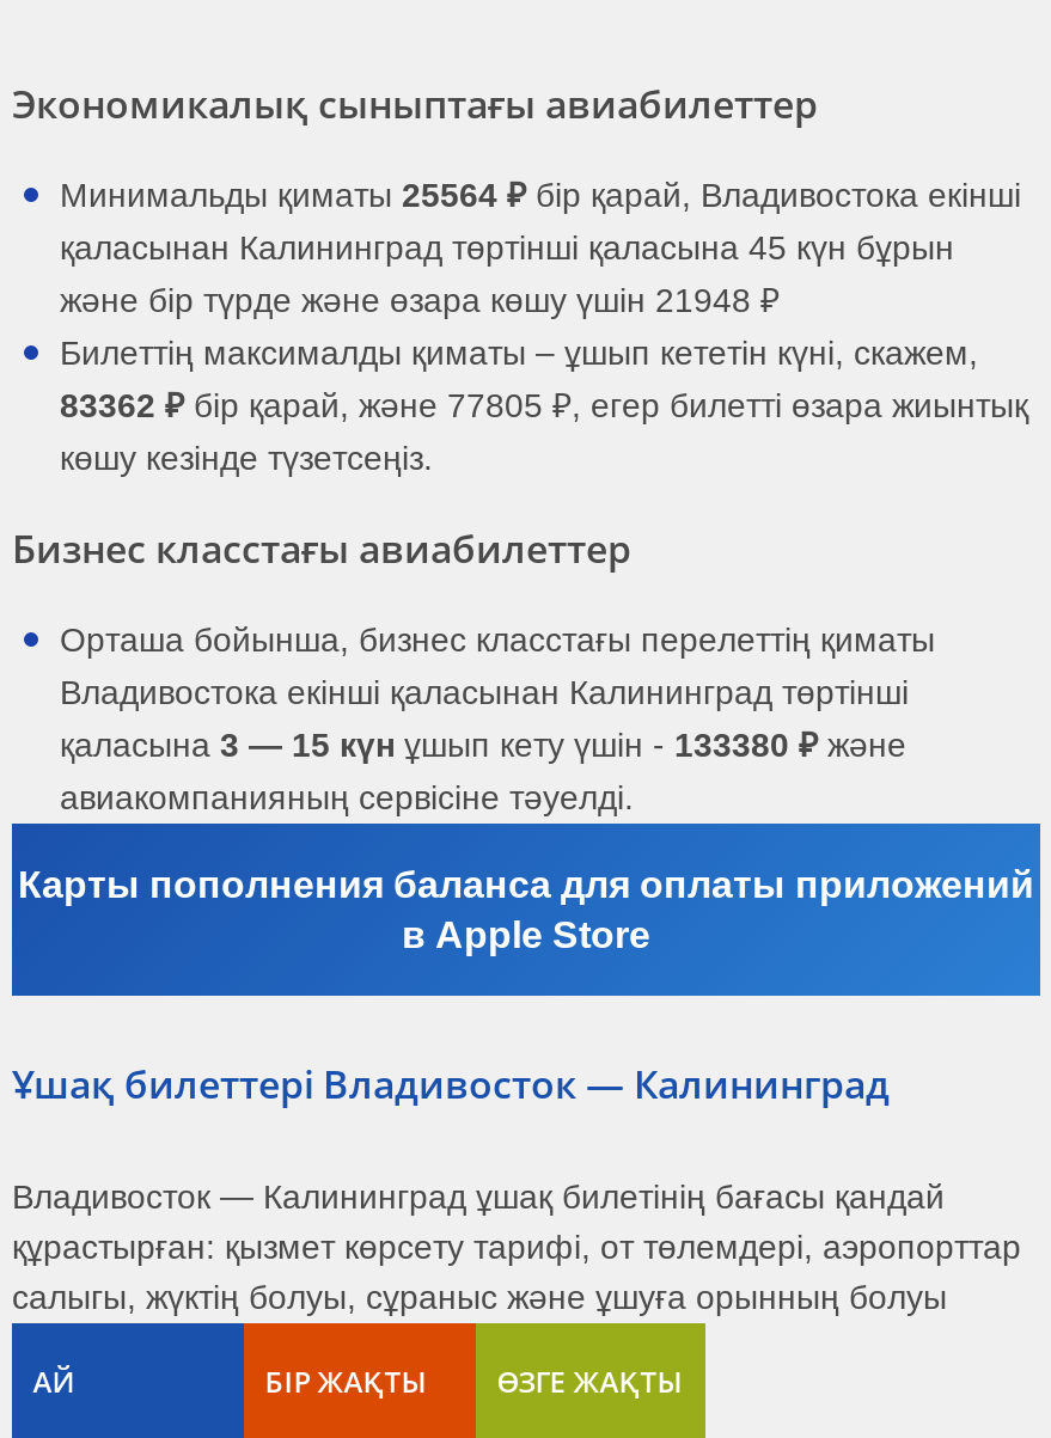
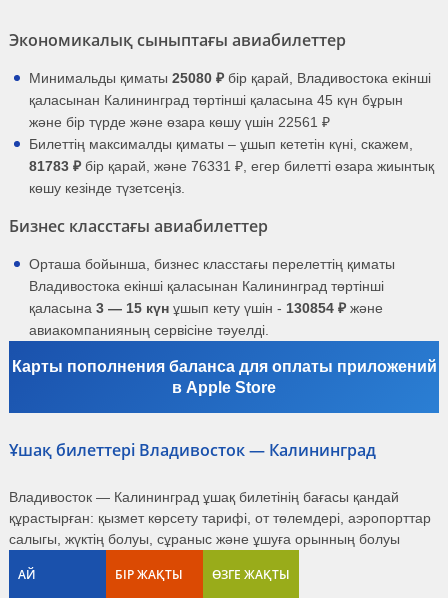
- Минимальды қиматы 25564 ₽ бір қарай, Владивостока екінші
+ Минимальды қиматы 25080 ₽ бір қарай, Владивостока екінші

- және бір түрде және өзара көшу үшін 21948 ₽
+ және бір түрде және өзара көшу үшін 22561 ₽

- 83362 ₽ бір қарай, және 77805 ₽, егер билетті өзара жиынтық
+ 81783 ₽ бір қарай, және 76331 ₽, егер билетті өзара жиынтық

- қаласына 3 — 15 күн ұшып кету үшін - 133380 ₽ және
+ қаласына 3 — 15 күн ұшып кету үшін - 130854 ₽ және
